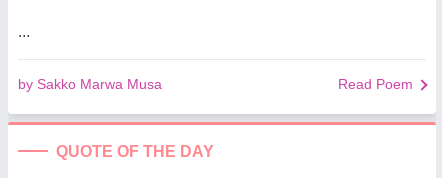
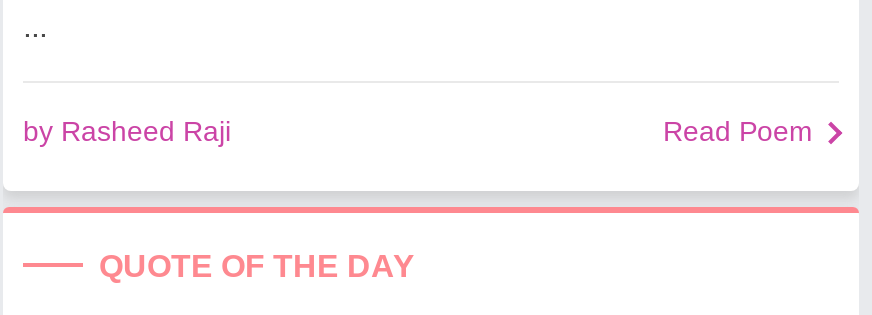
- by Sakko Marwa Musa
+ by Rasheed Raji
